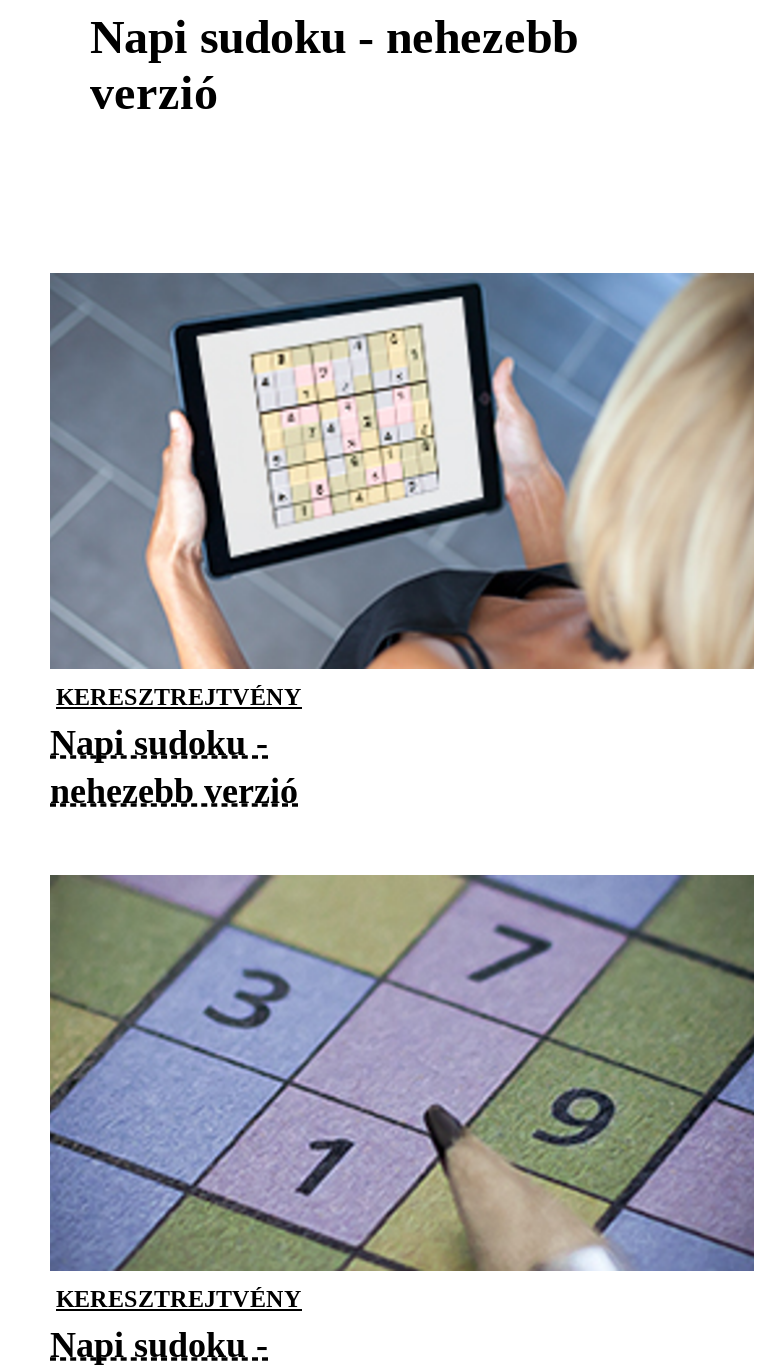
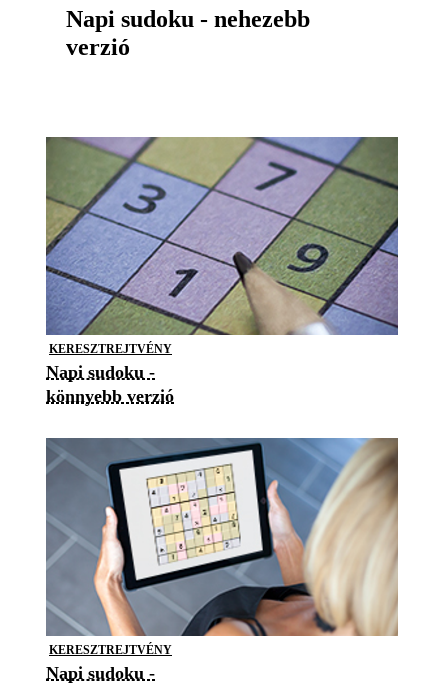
moved down: [image]

- nehezebb verzió
+ könnyebb verzió

moved up: [image]
